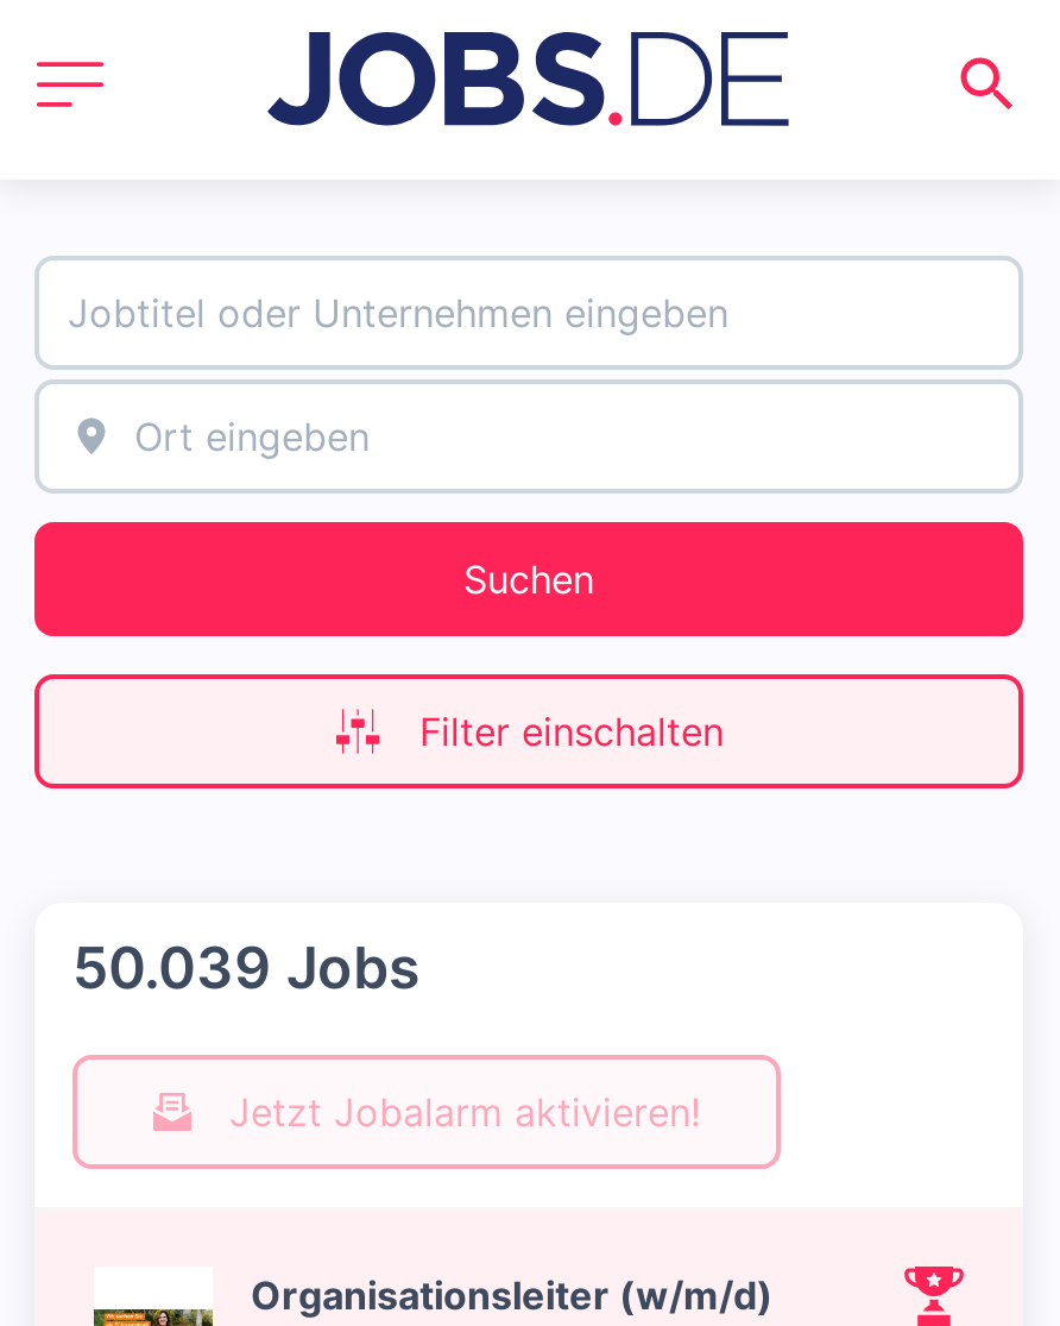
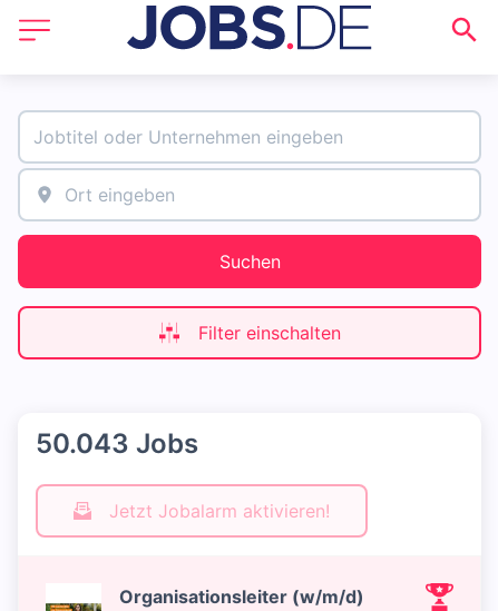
- 50.039 Jobs
+ 50.043 Jobs
